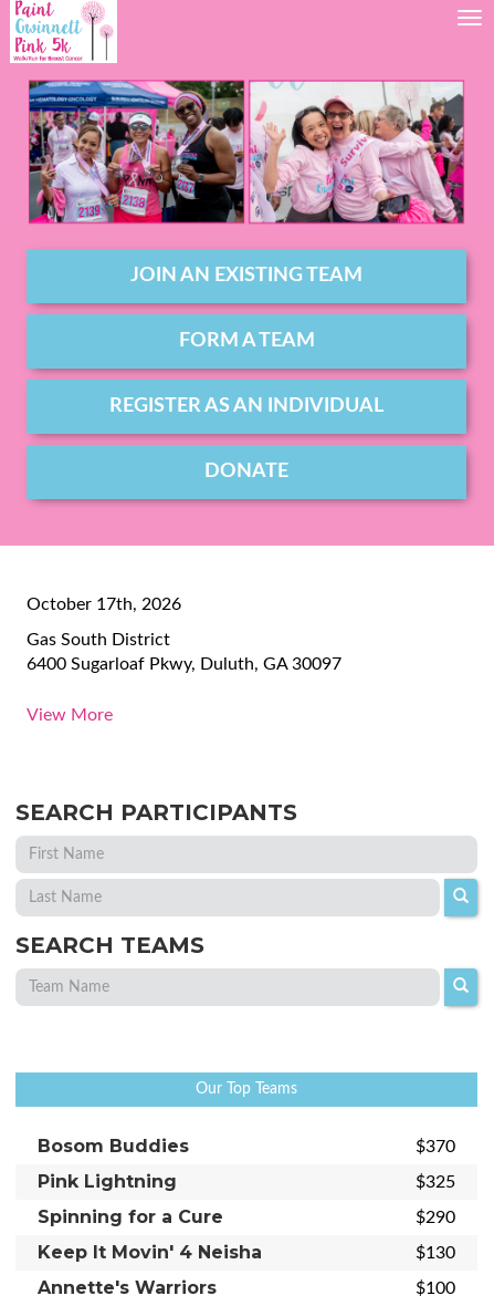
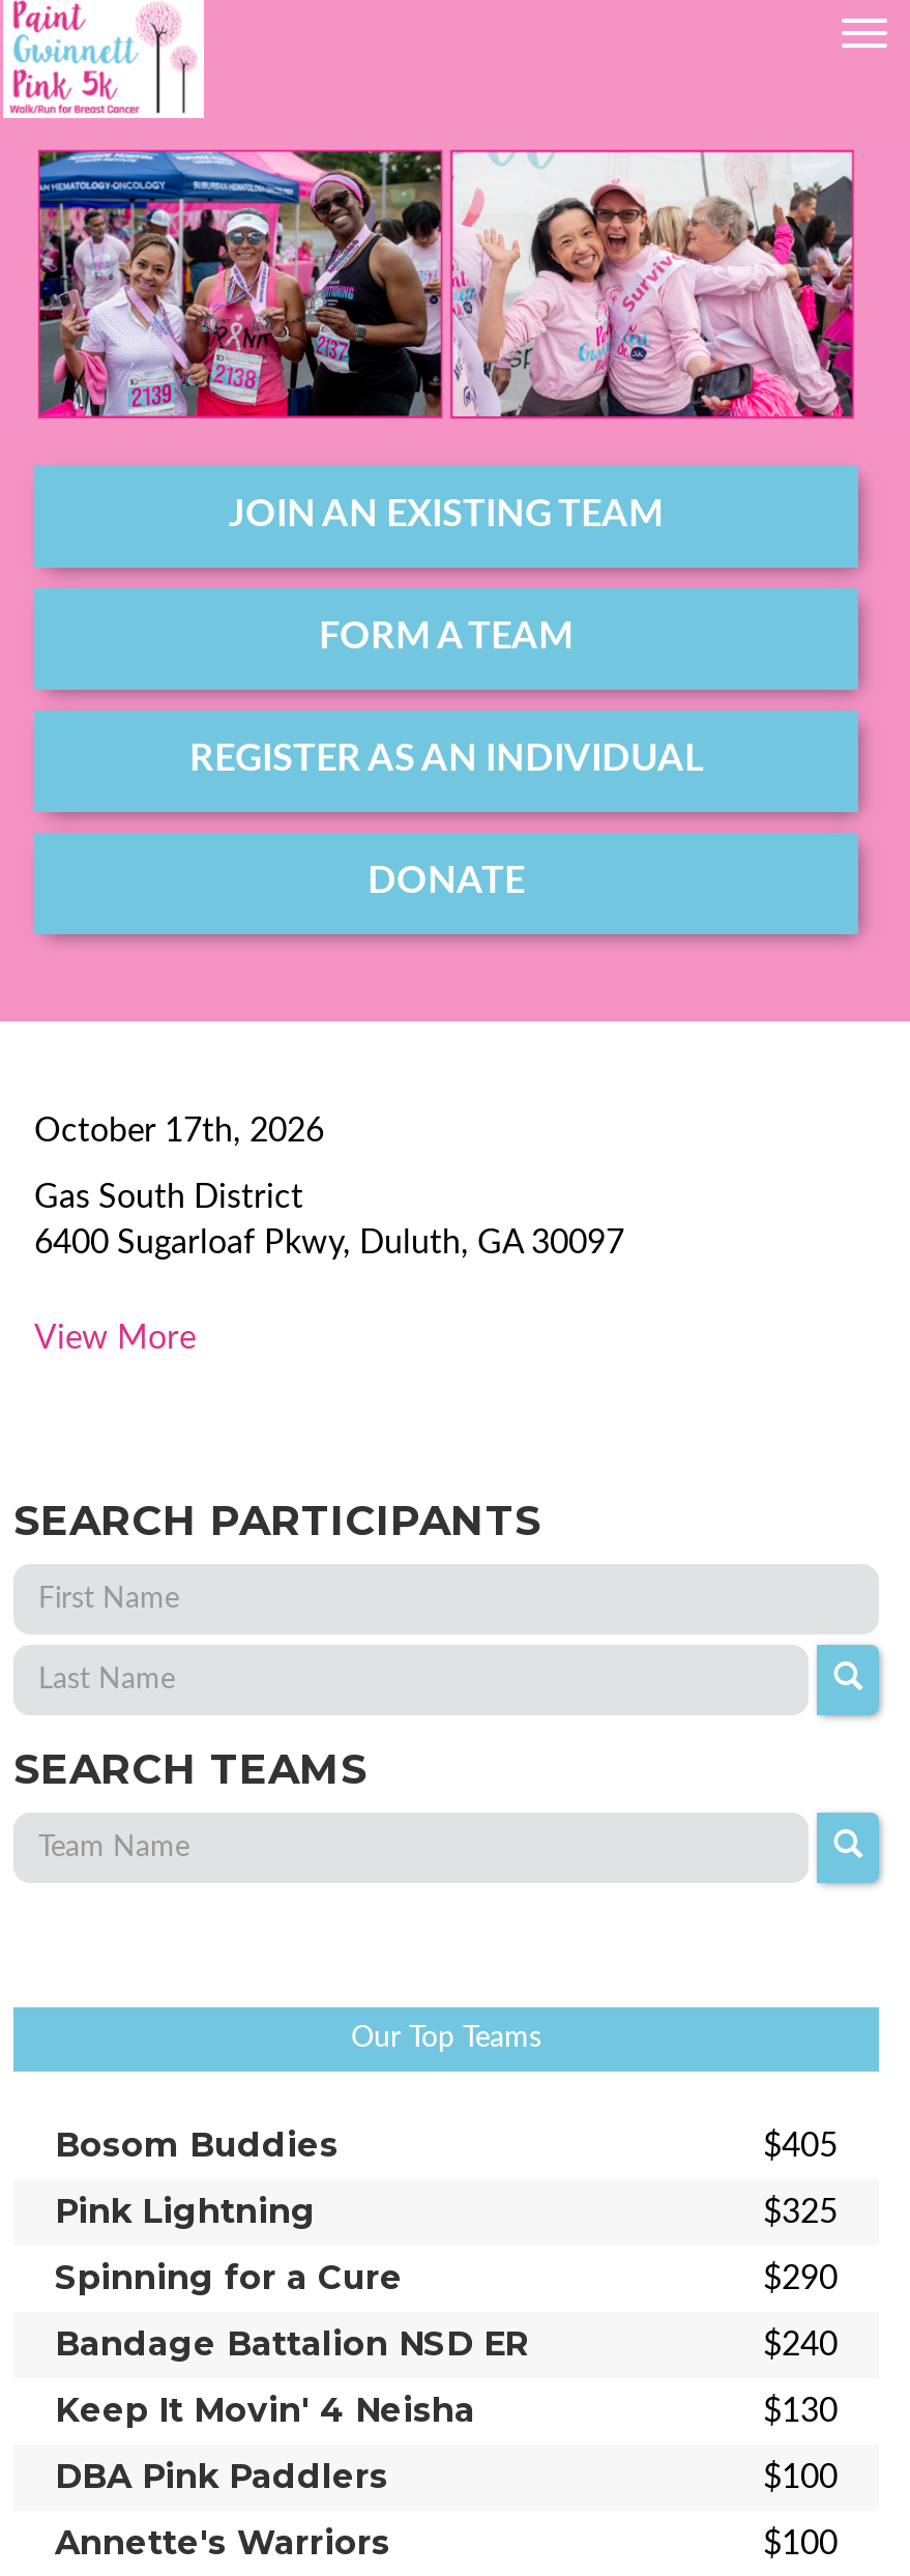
- $370
+ $405

+ Bandage Battalion NSD ER
+ $240

+ DBA Pink Paddlers
+ $100
